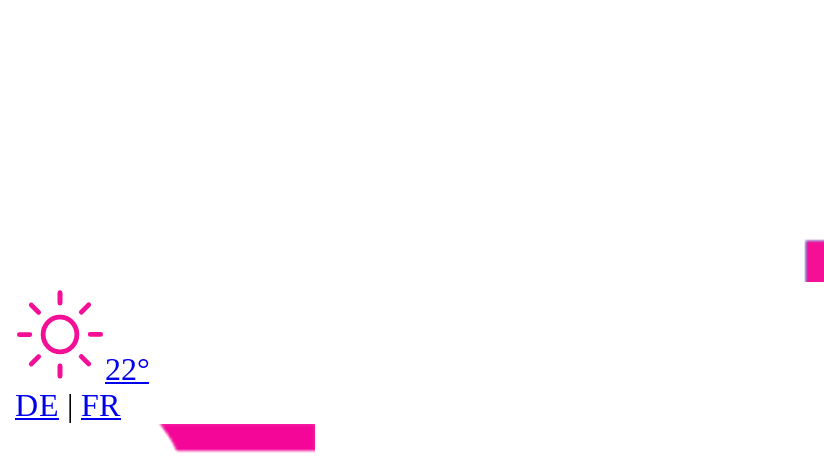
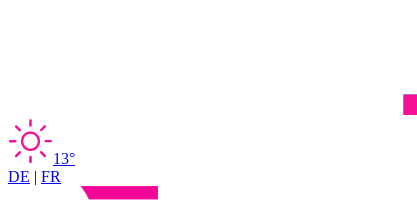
- 22°
+ 13°
